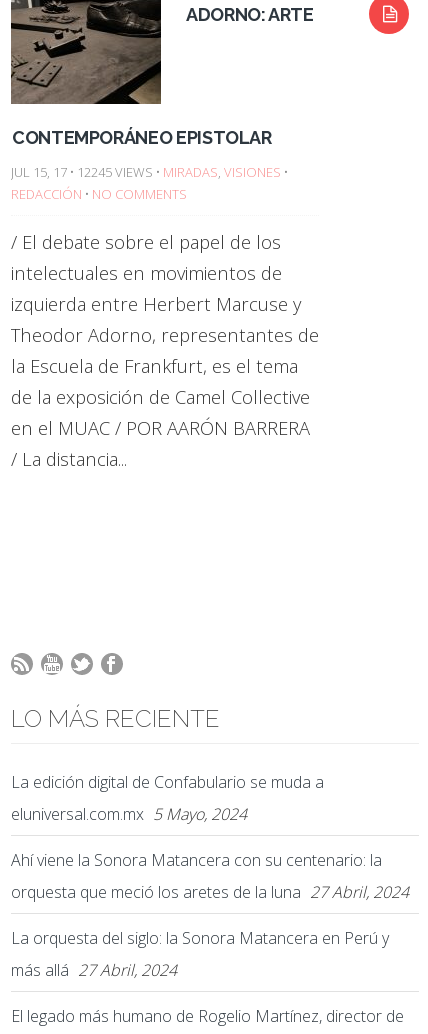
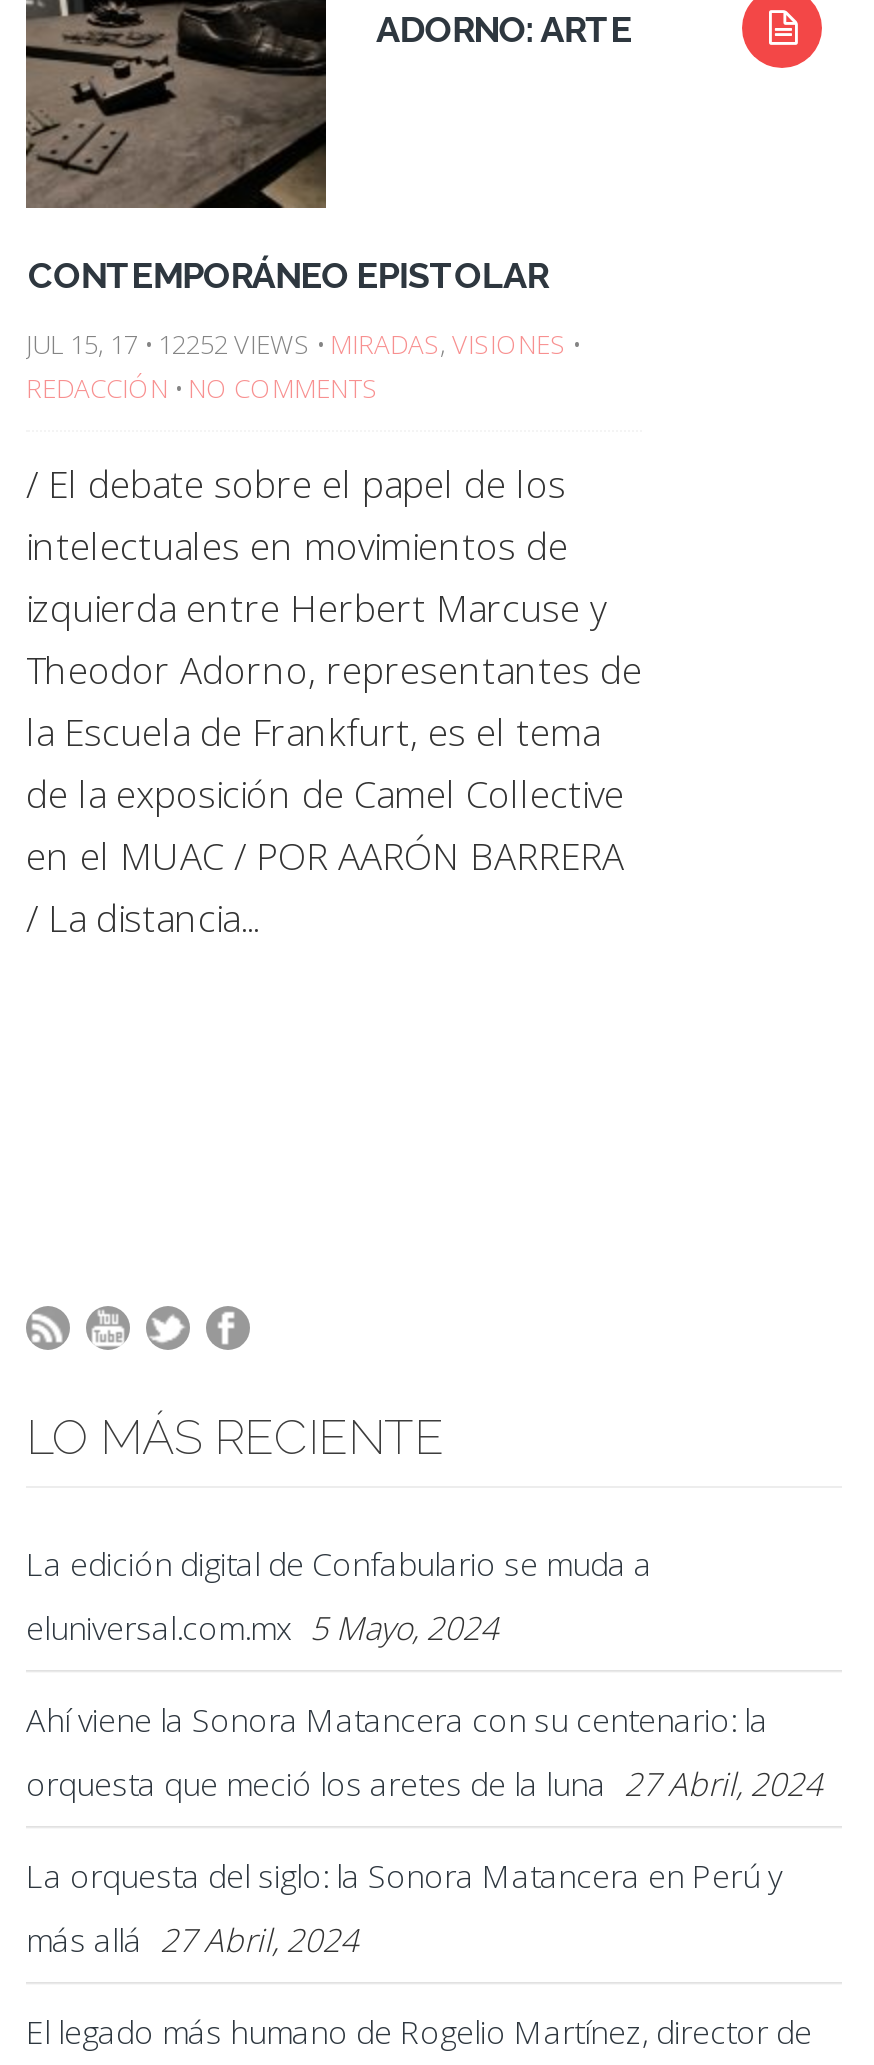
- JUL 15, 17 • 12245 VIEWS • MIRADAS, VISIONES •
+ JUL 15, 17 • 12252 VIEWS • MIRADAS, VISIONES •
